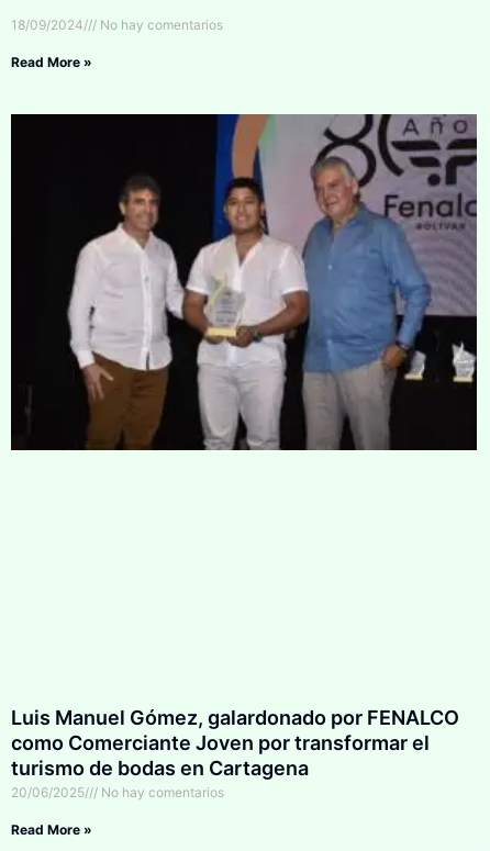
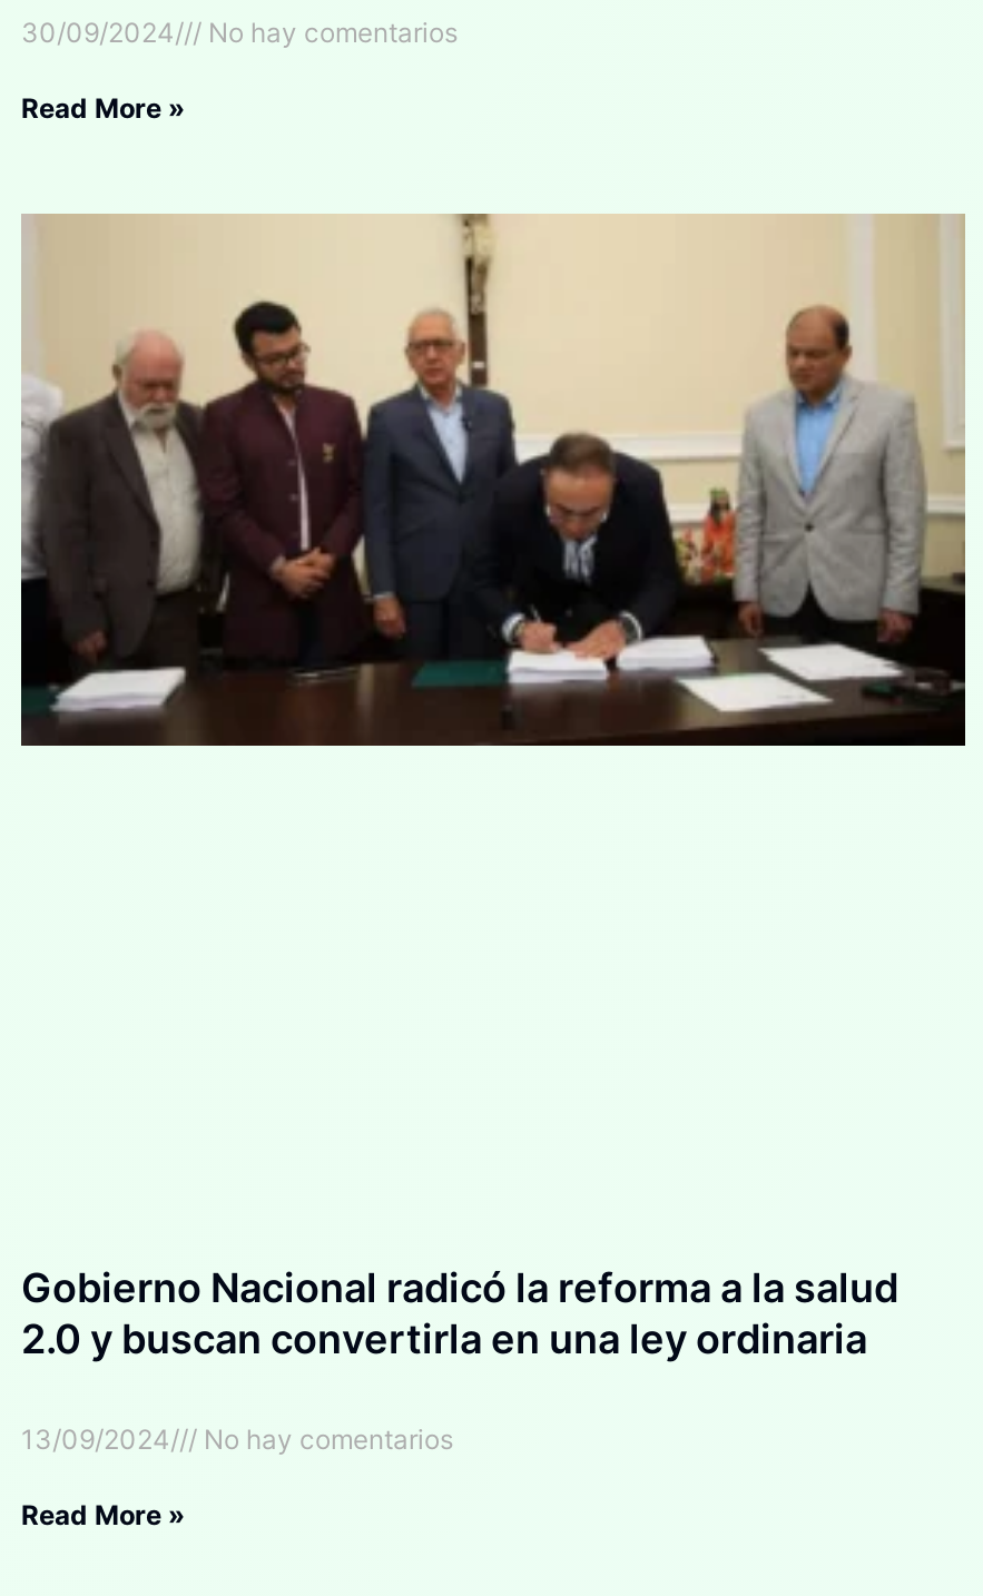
- 18/09/2024 No hay comentarios
+ 30/09/2024 No hay comentarios

- [image]
+ [image]

- Luis Manuel Gómez, galardonado por FENALCO
- como Comerciante Joven por transformar el
- turismo de bodas en Cartagena
- 20/06/2025
+ Gobierno Nacional radicó la reforma a la salud
+ 2.0 y buscan convertirla en una ley ordinaria
+ 13/09/2024
